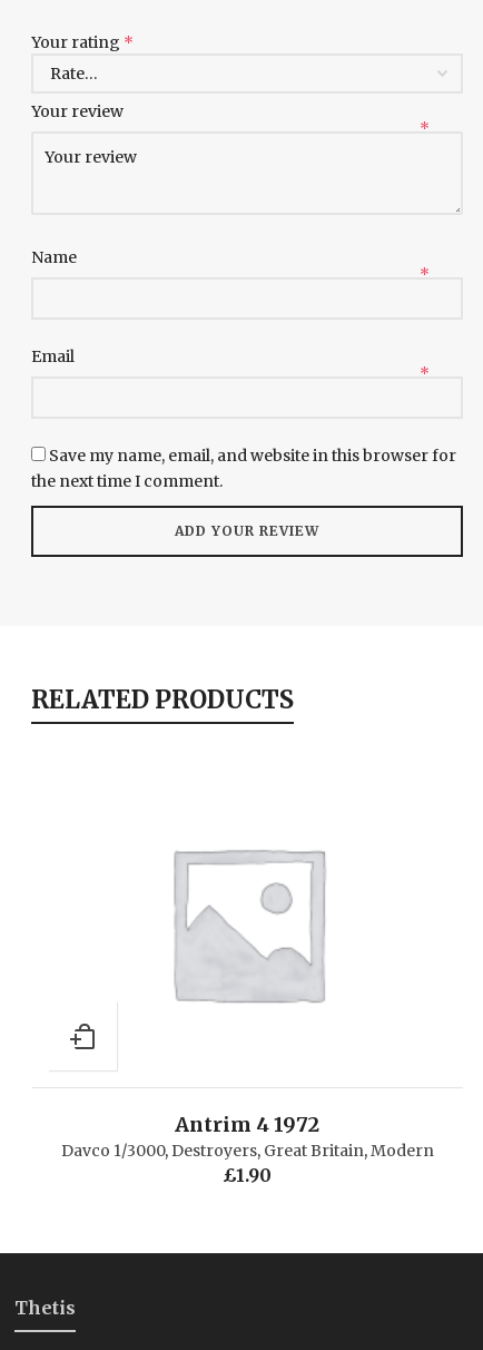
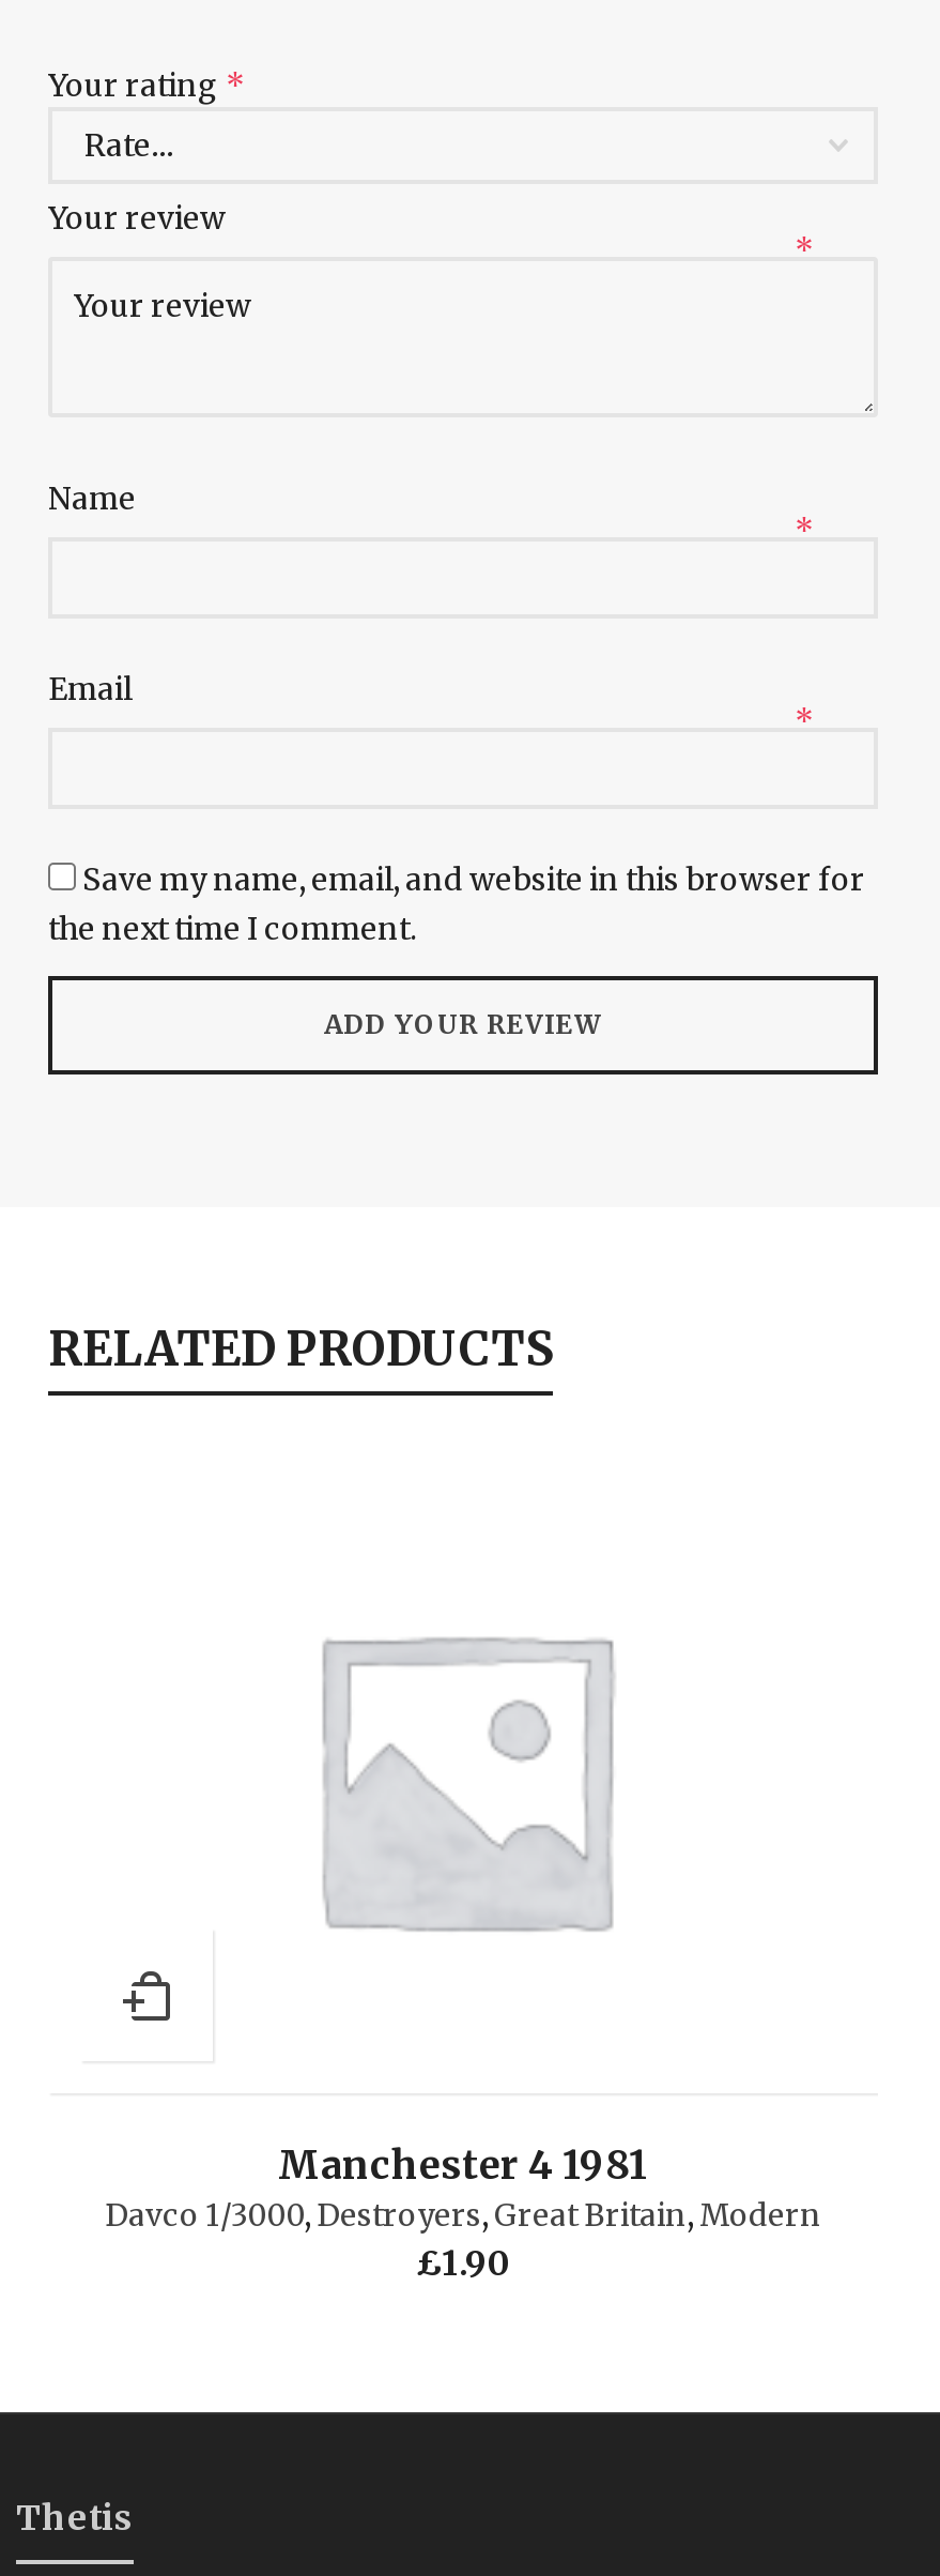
- Antrim 4 1972
+ Manchester 4 1981
